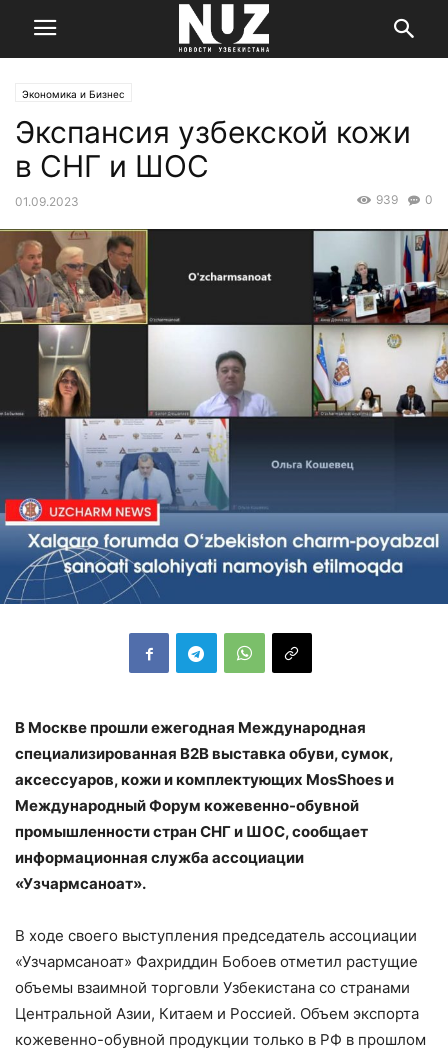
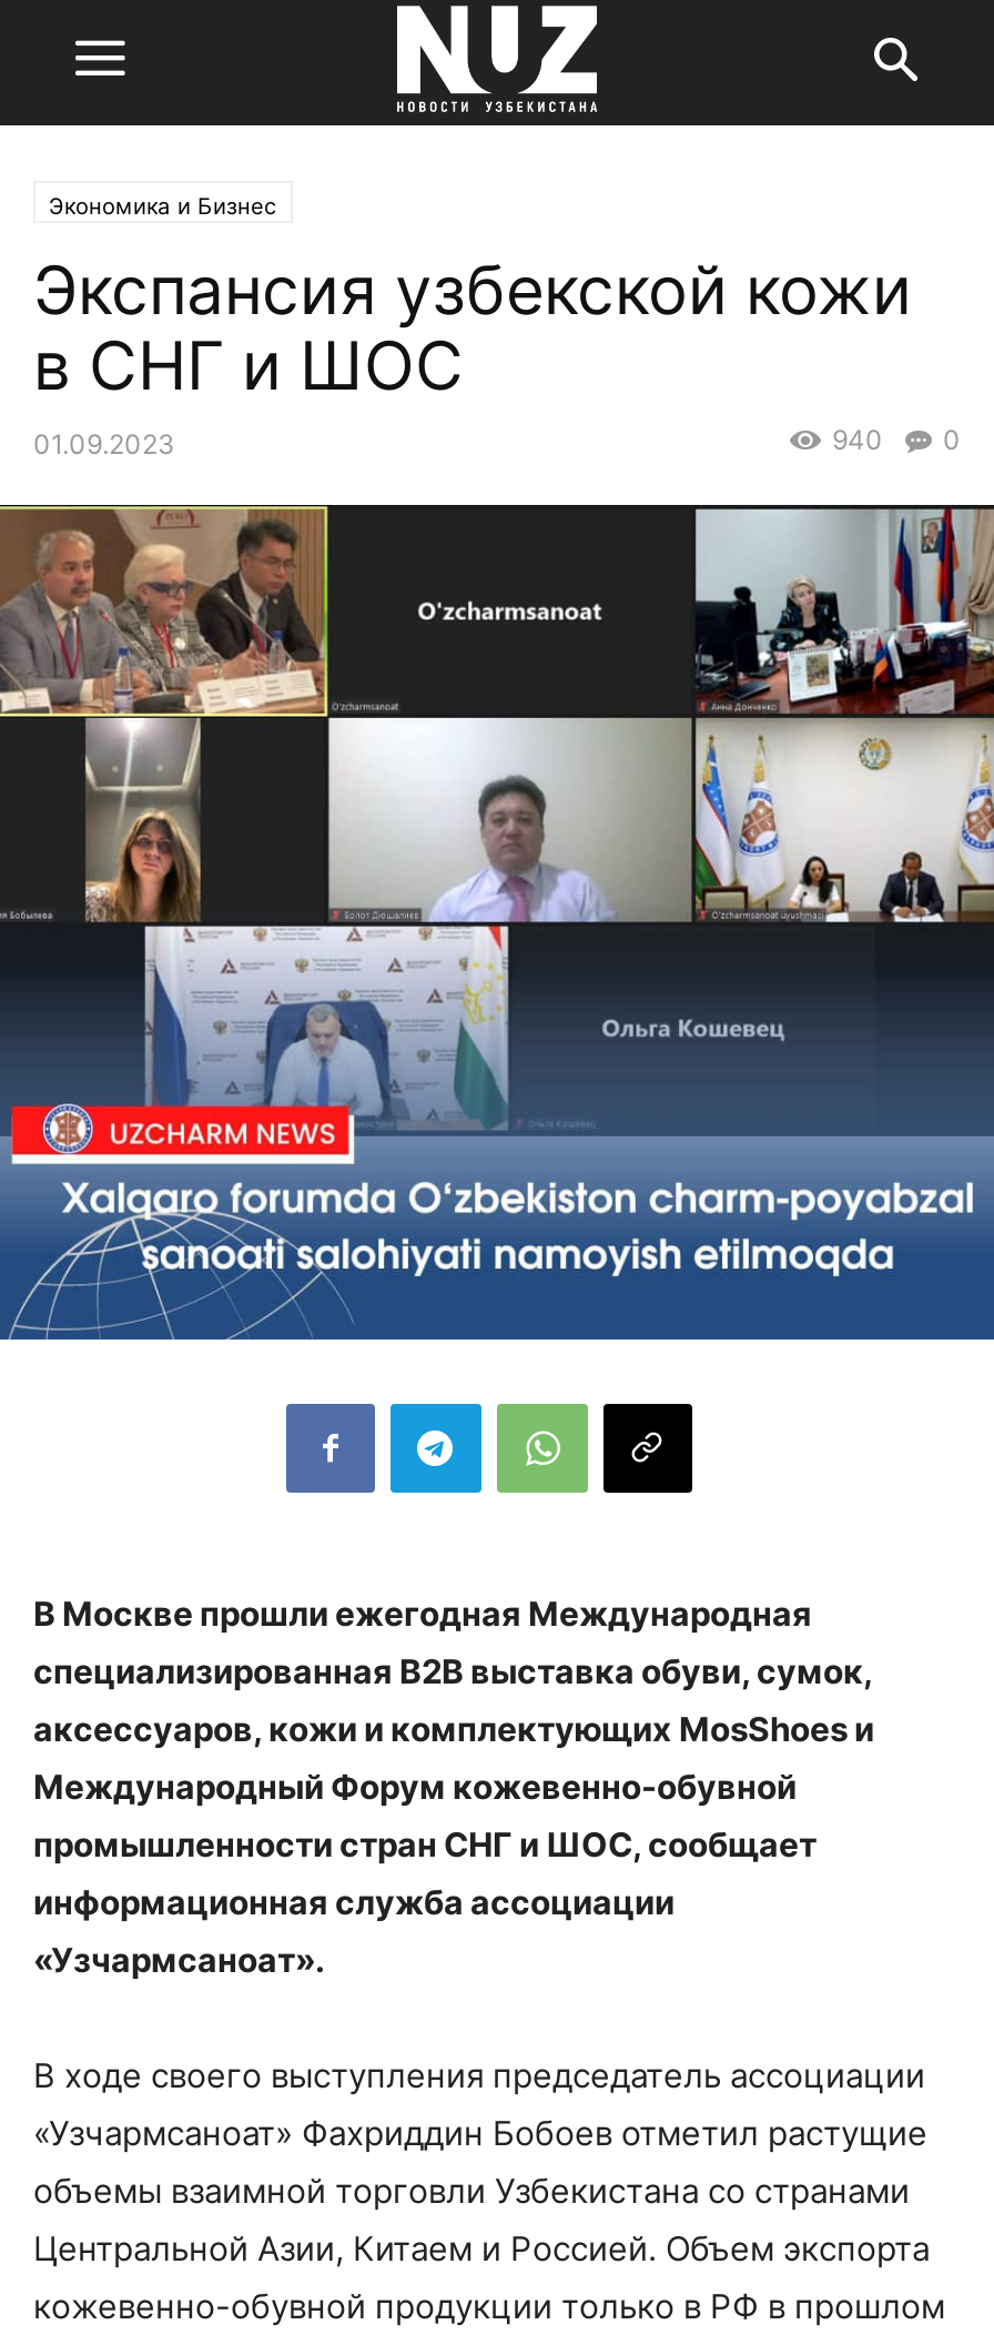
- 939 0
+ 940 0
